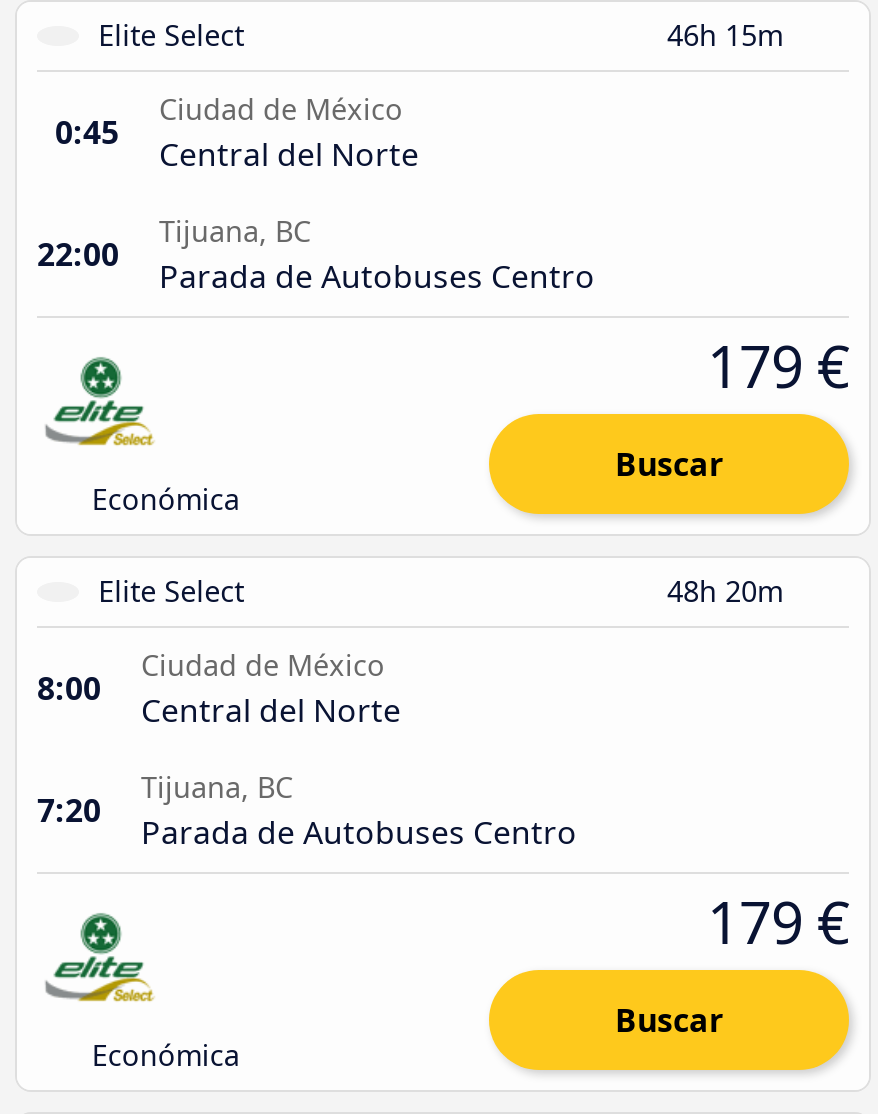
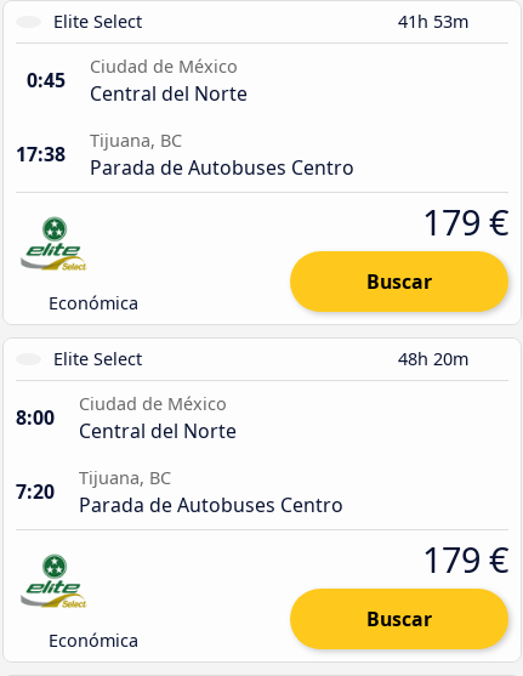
- 46h 15m
+ 41h 53m

- 22:00 Parada de Autobuses Centro
+ 17:38 Parada de Autobuses Centro
